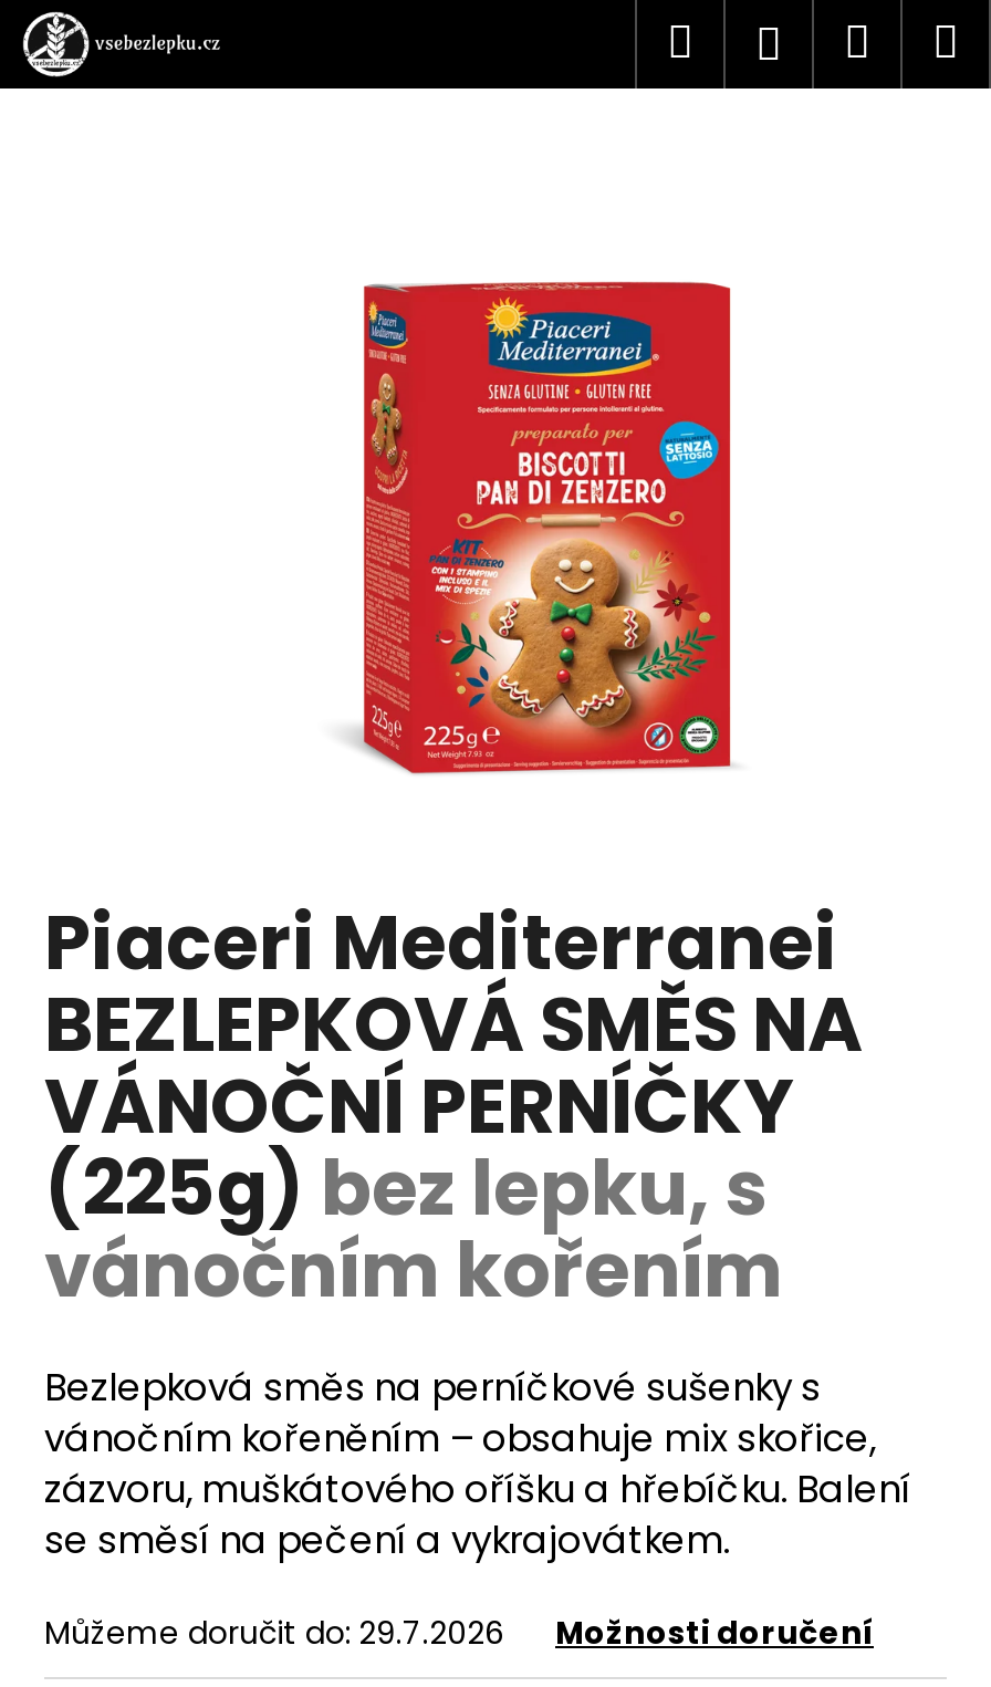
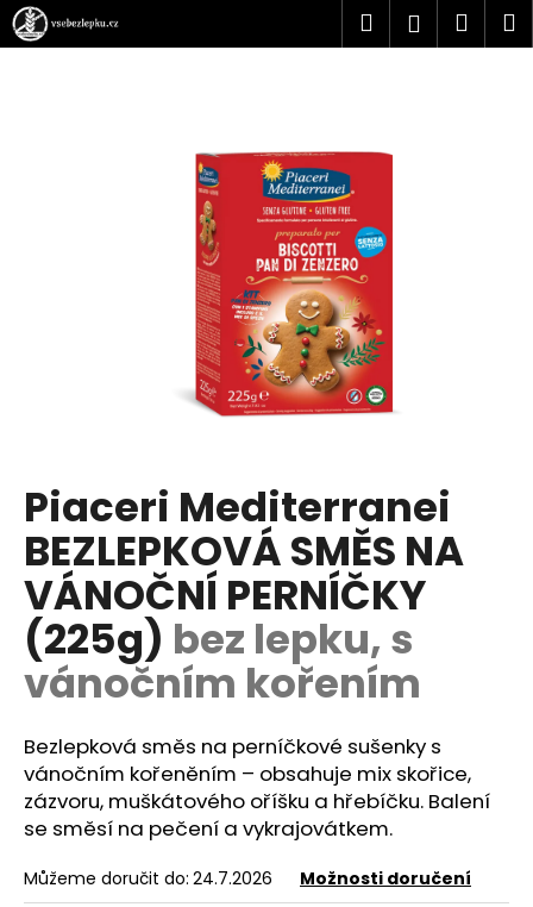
- Můžeme doručit do: 29.7.2026
+ Můžeme doručit do: 24.7.2026
